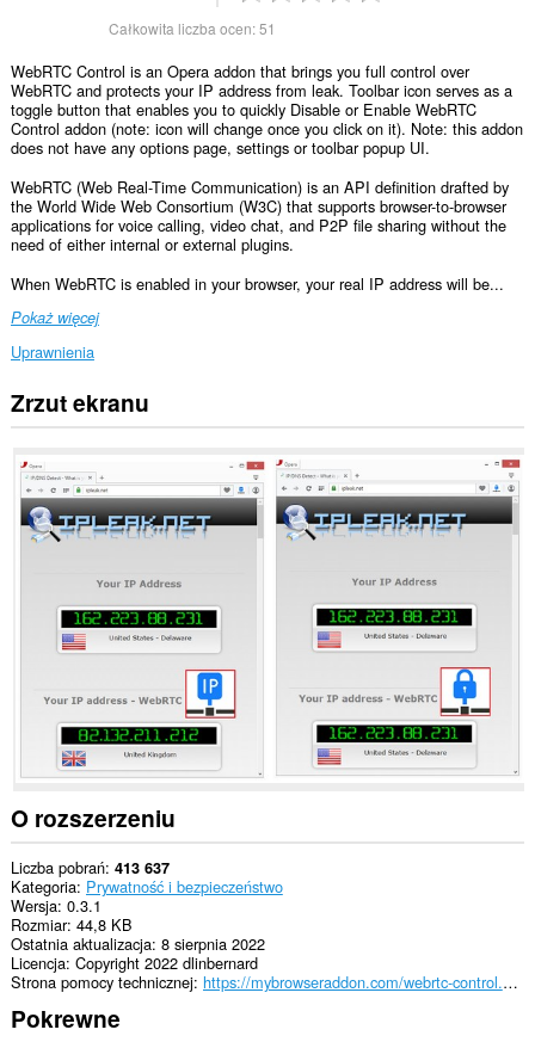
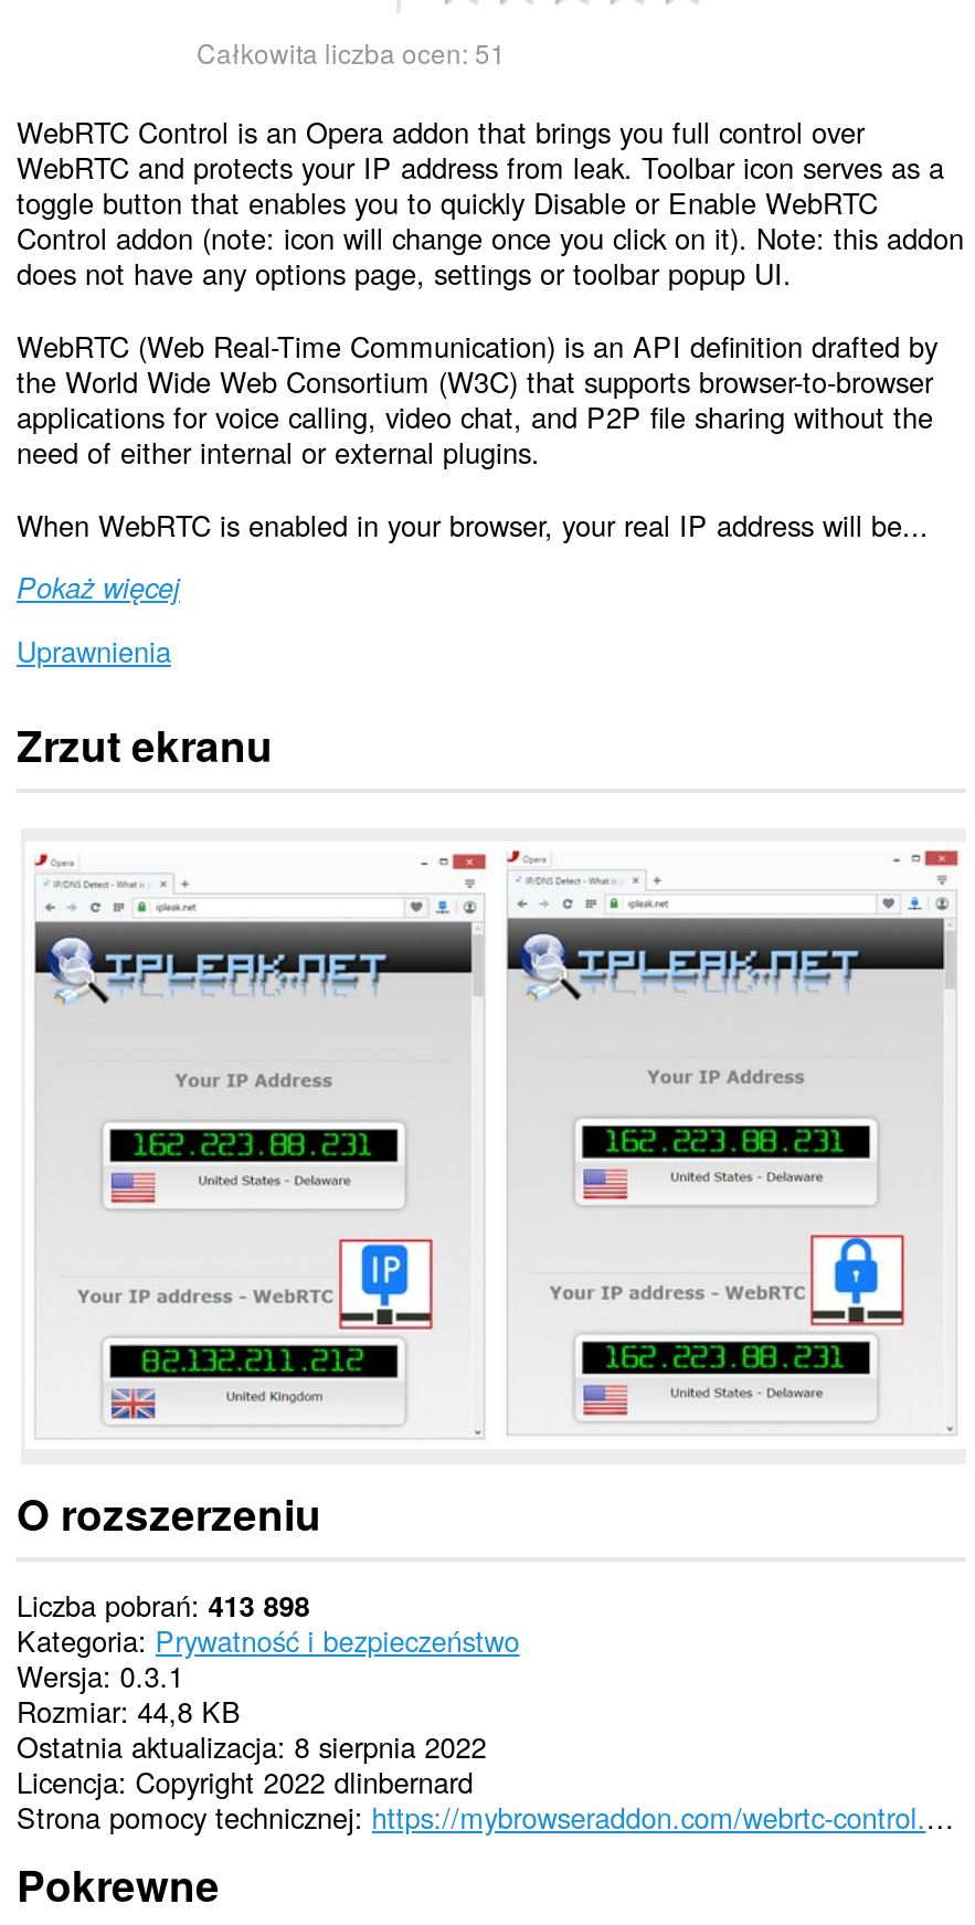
- Liczba pobrań 413 637
+ Liczba pobrań 413 898
